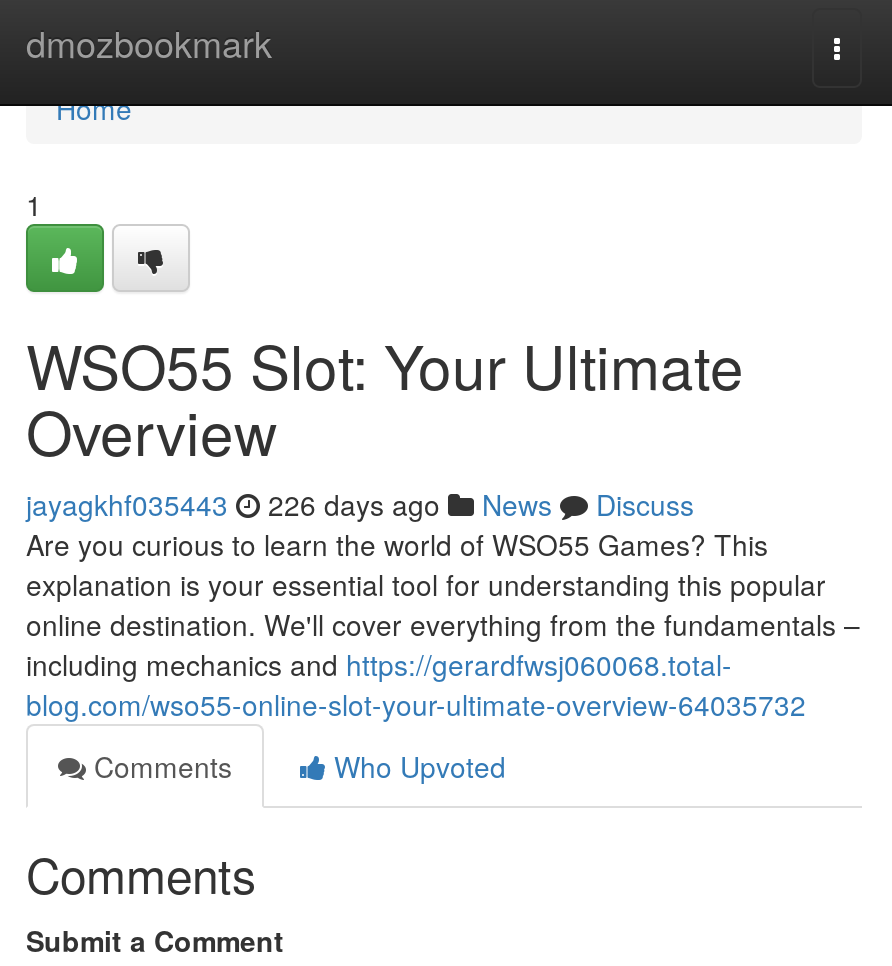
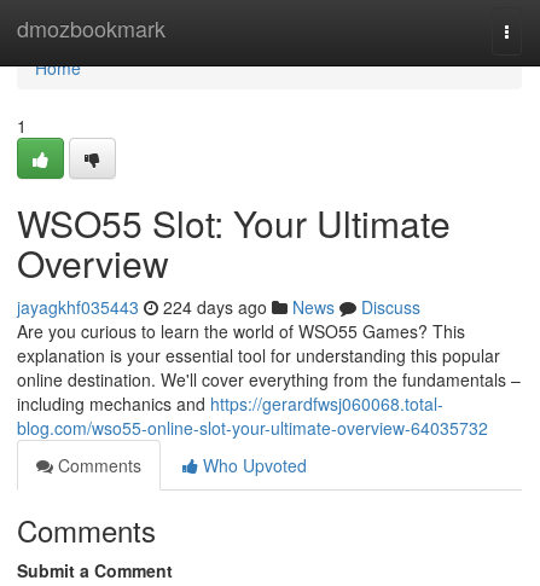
- jayagkhf035443 226 days ago News Discuss
+ jayagkhf035443 224 days ago News Discuss
